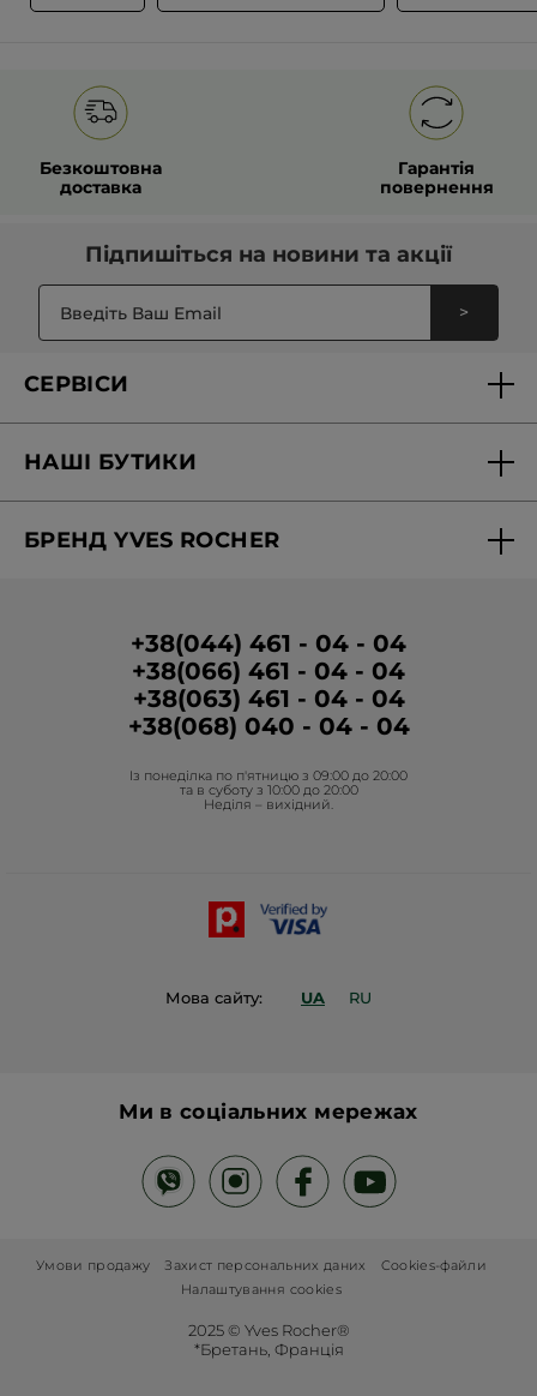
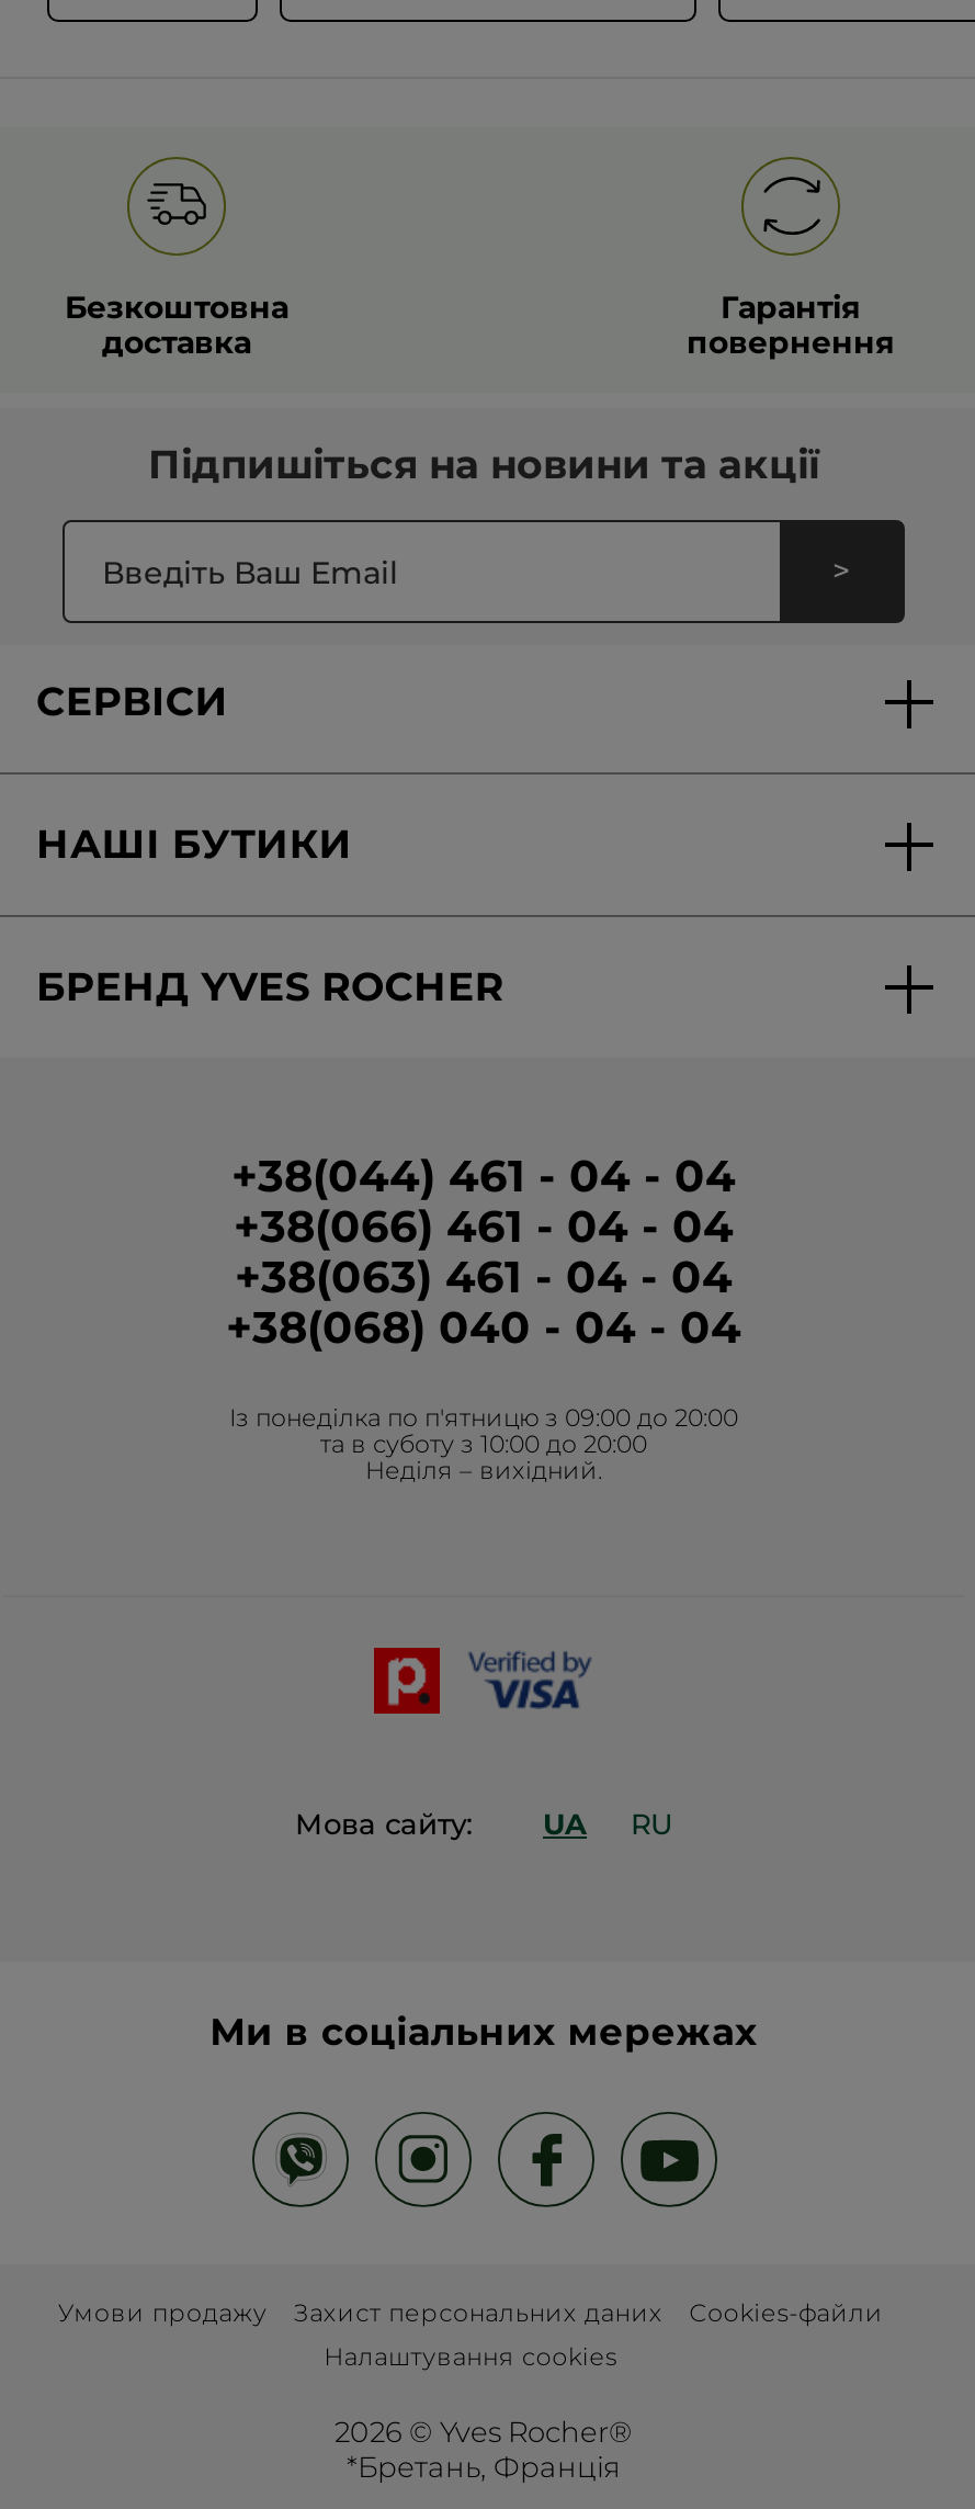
- 2025 © Yves Rocher®
+ 2026 © Yves Rocher®
